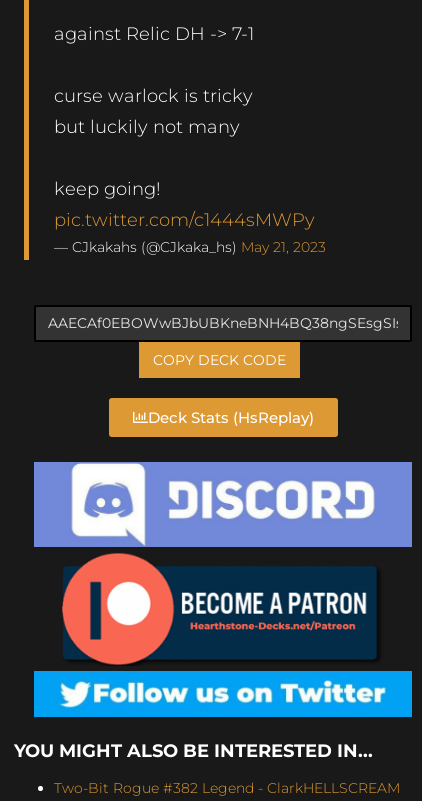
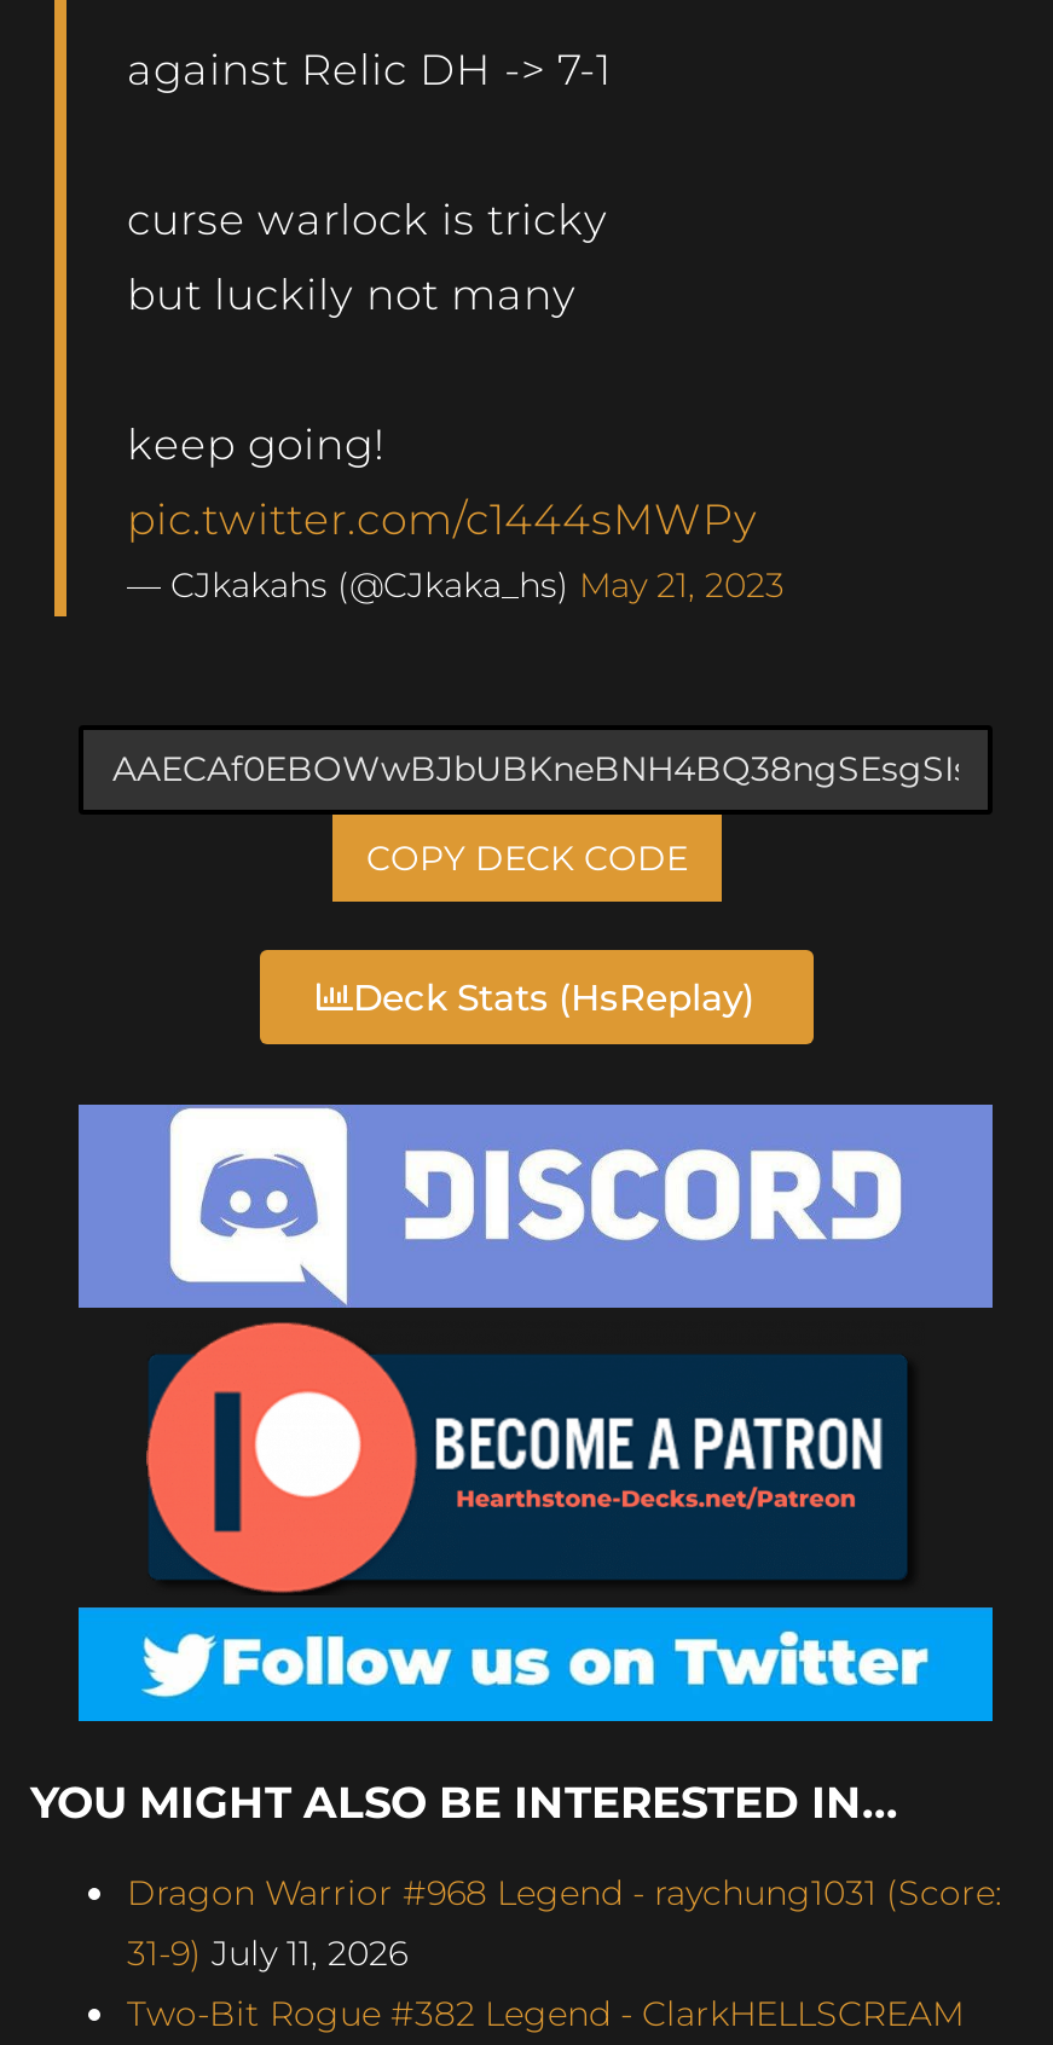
+ Dragon Warrior #968 Legend - raychung1031 (Score:
+ 31-9) July 11, 2026
